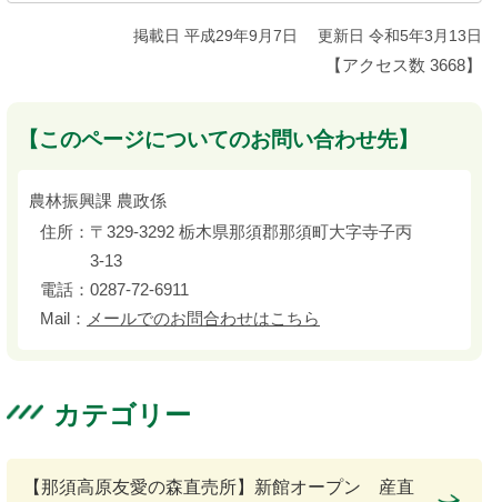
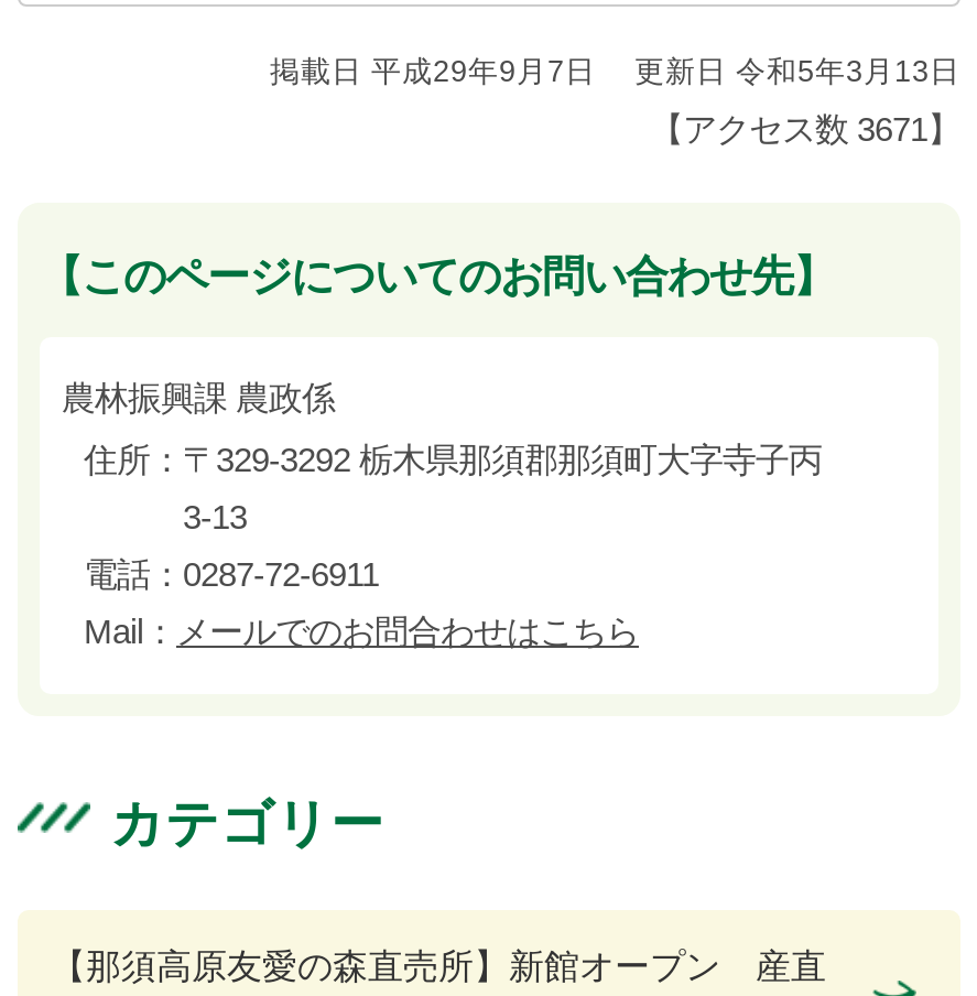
- 【アクセス数3668】
+ 【アクセス数3671】
